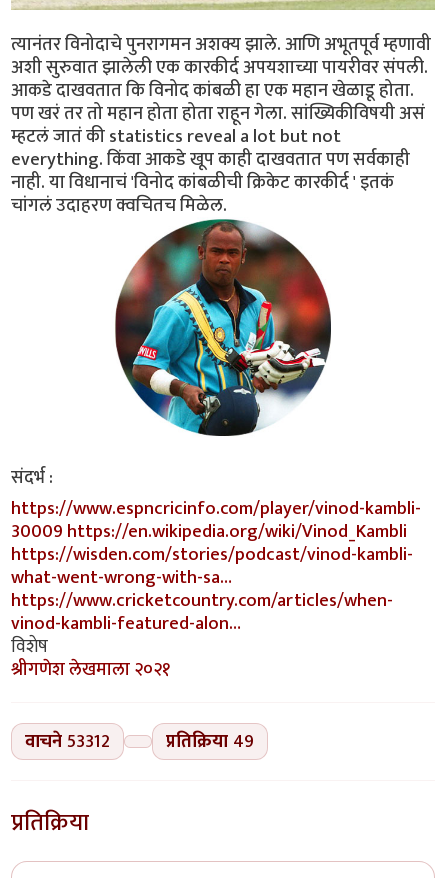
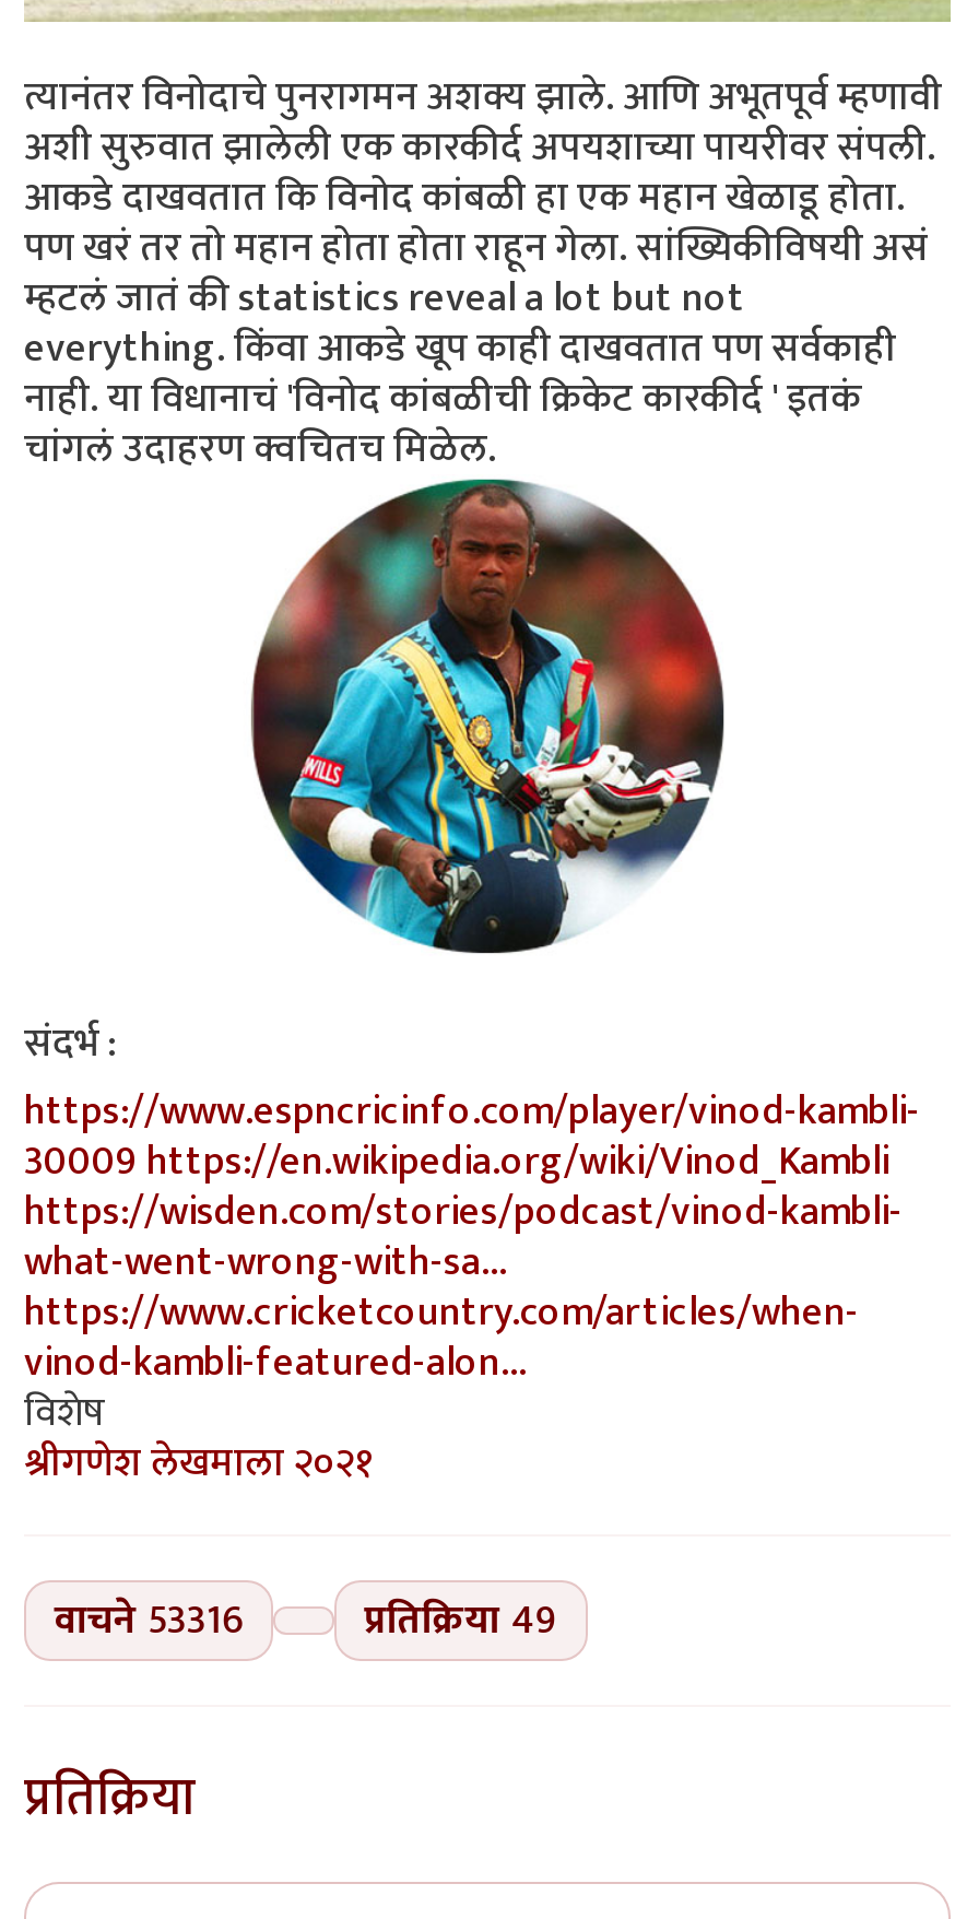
- वाचने 53312 प्रतिक्रिया 49
+ वाचने 53316 प्रतिक्रिया 49
